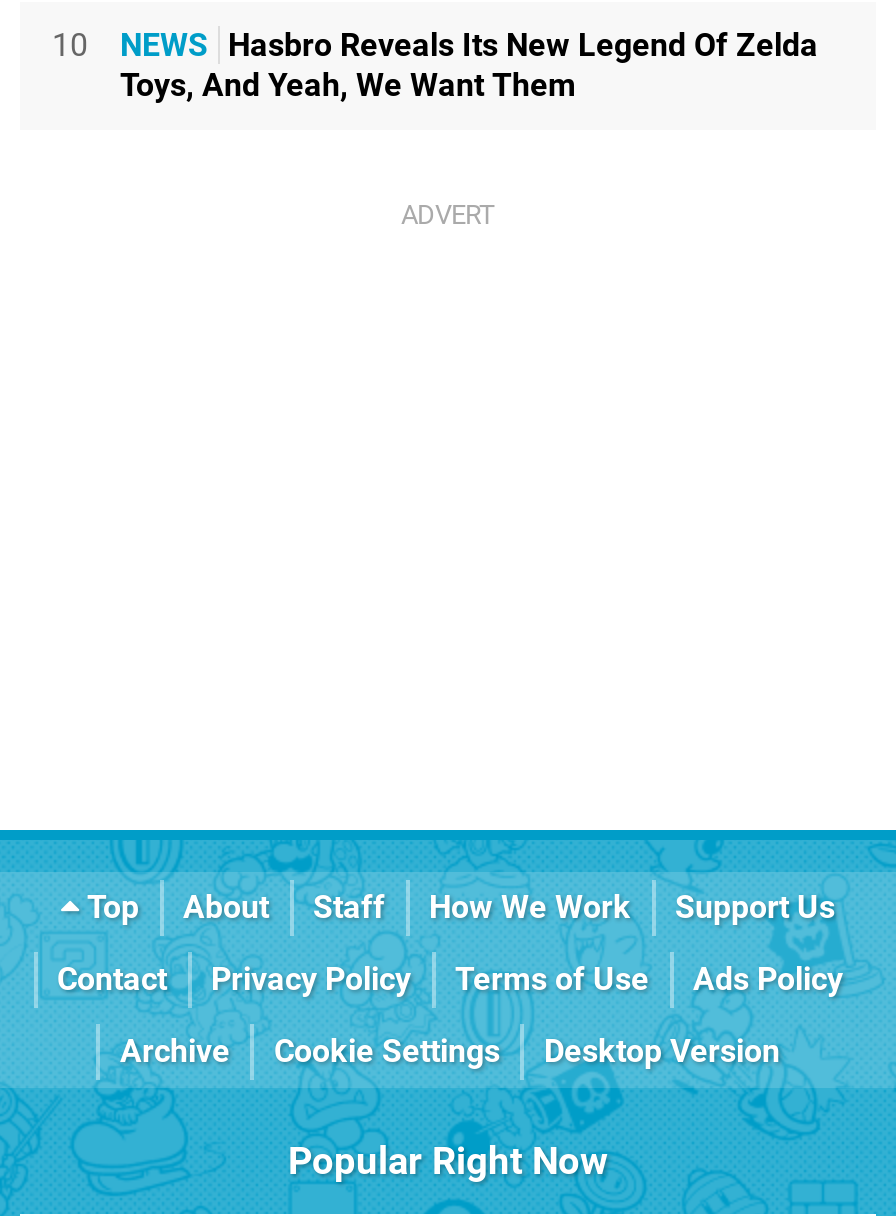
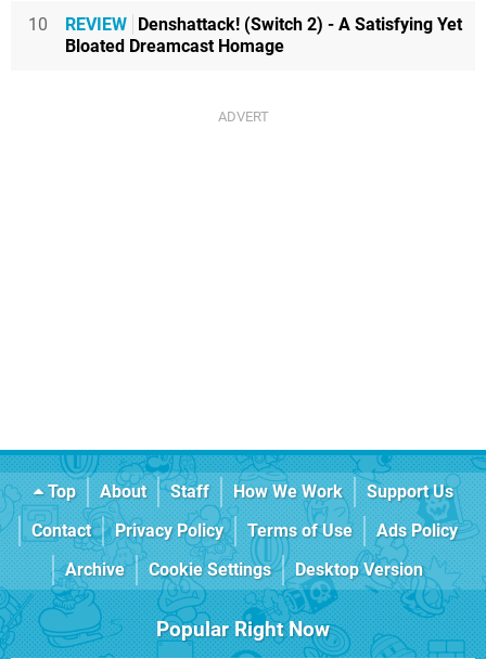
- NEWS Hasbro Reveals Its New Legend Of Zelda
- Toys, And Yeah, We Want Them
+ REVIEW Denshattack! (Switch 2) - A Satisfying Yet
+ Bloated Dreamcast Homage
